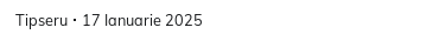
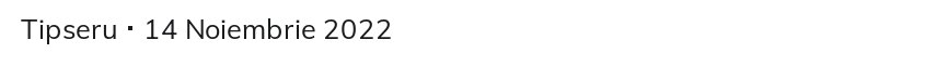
- Tipseru 17 Ianuarie 2025
+ Tipseru 14 Noiembrie 2022
